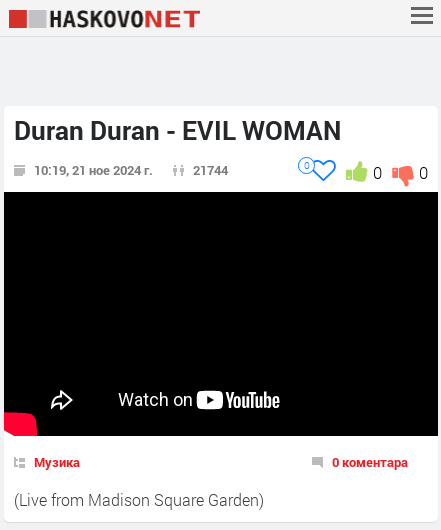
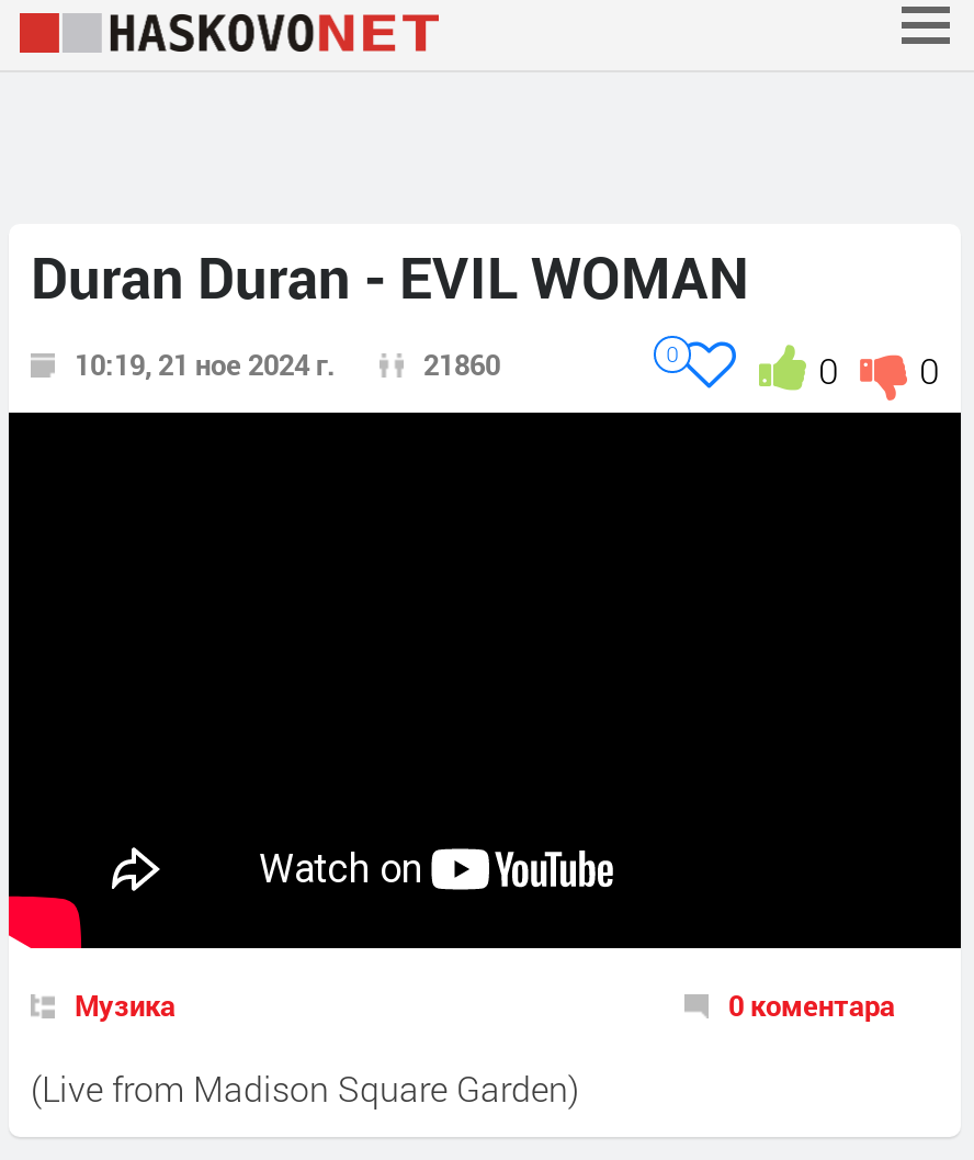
- 21744
+ 21860
